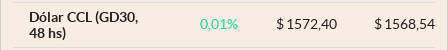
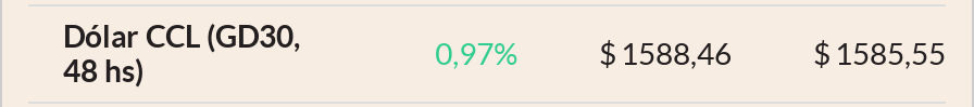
- 0,01%
+ 0,97%

- $ 1572,40
+ $ 1588,46

- $ 1568,54
+ $ 1585,55
